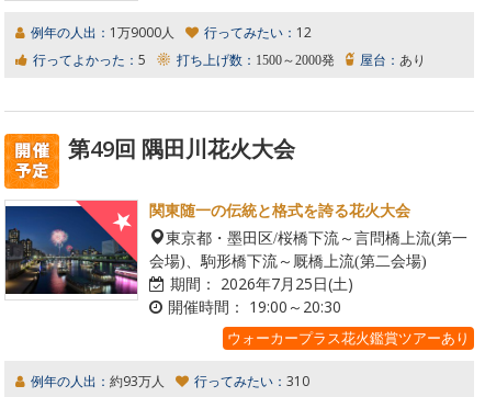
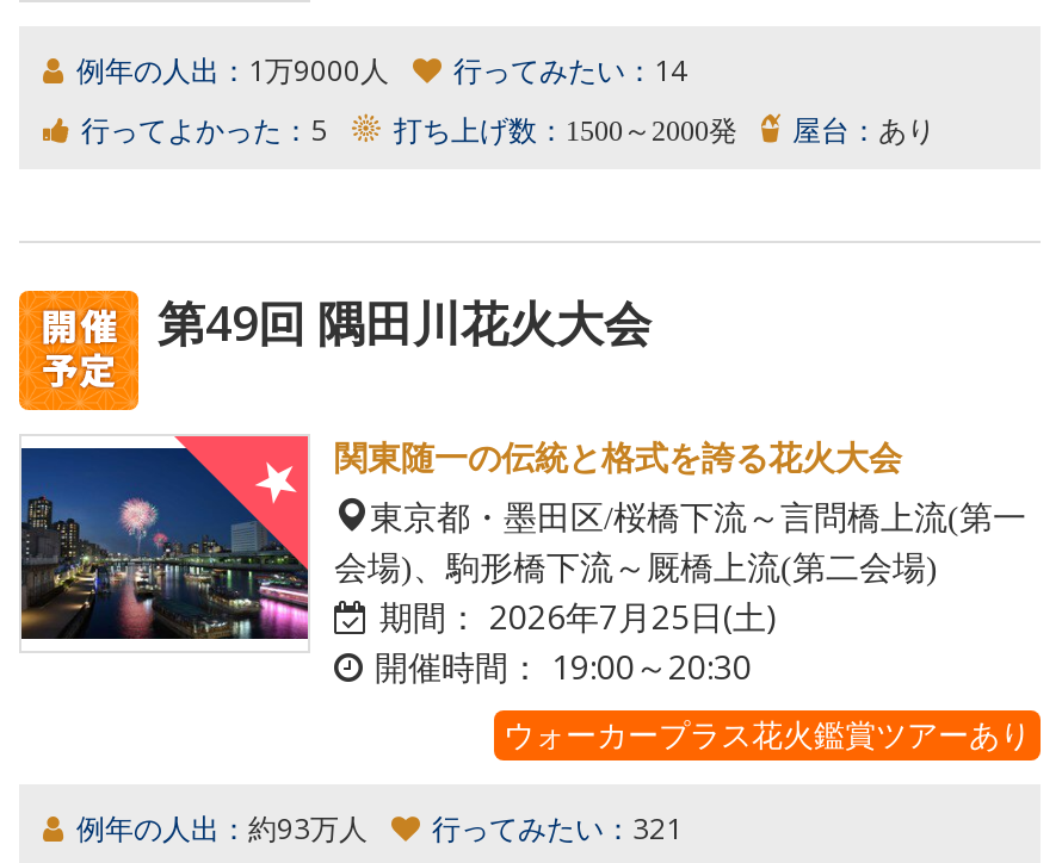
- 行ってみたい：12
+ 行ってみたい：14

- 行ってみたい：310
+ 行ってみたい：321
